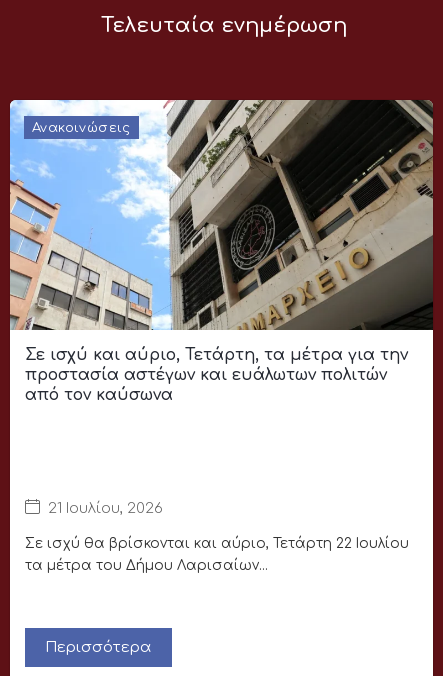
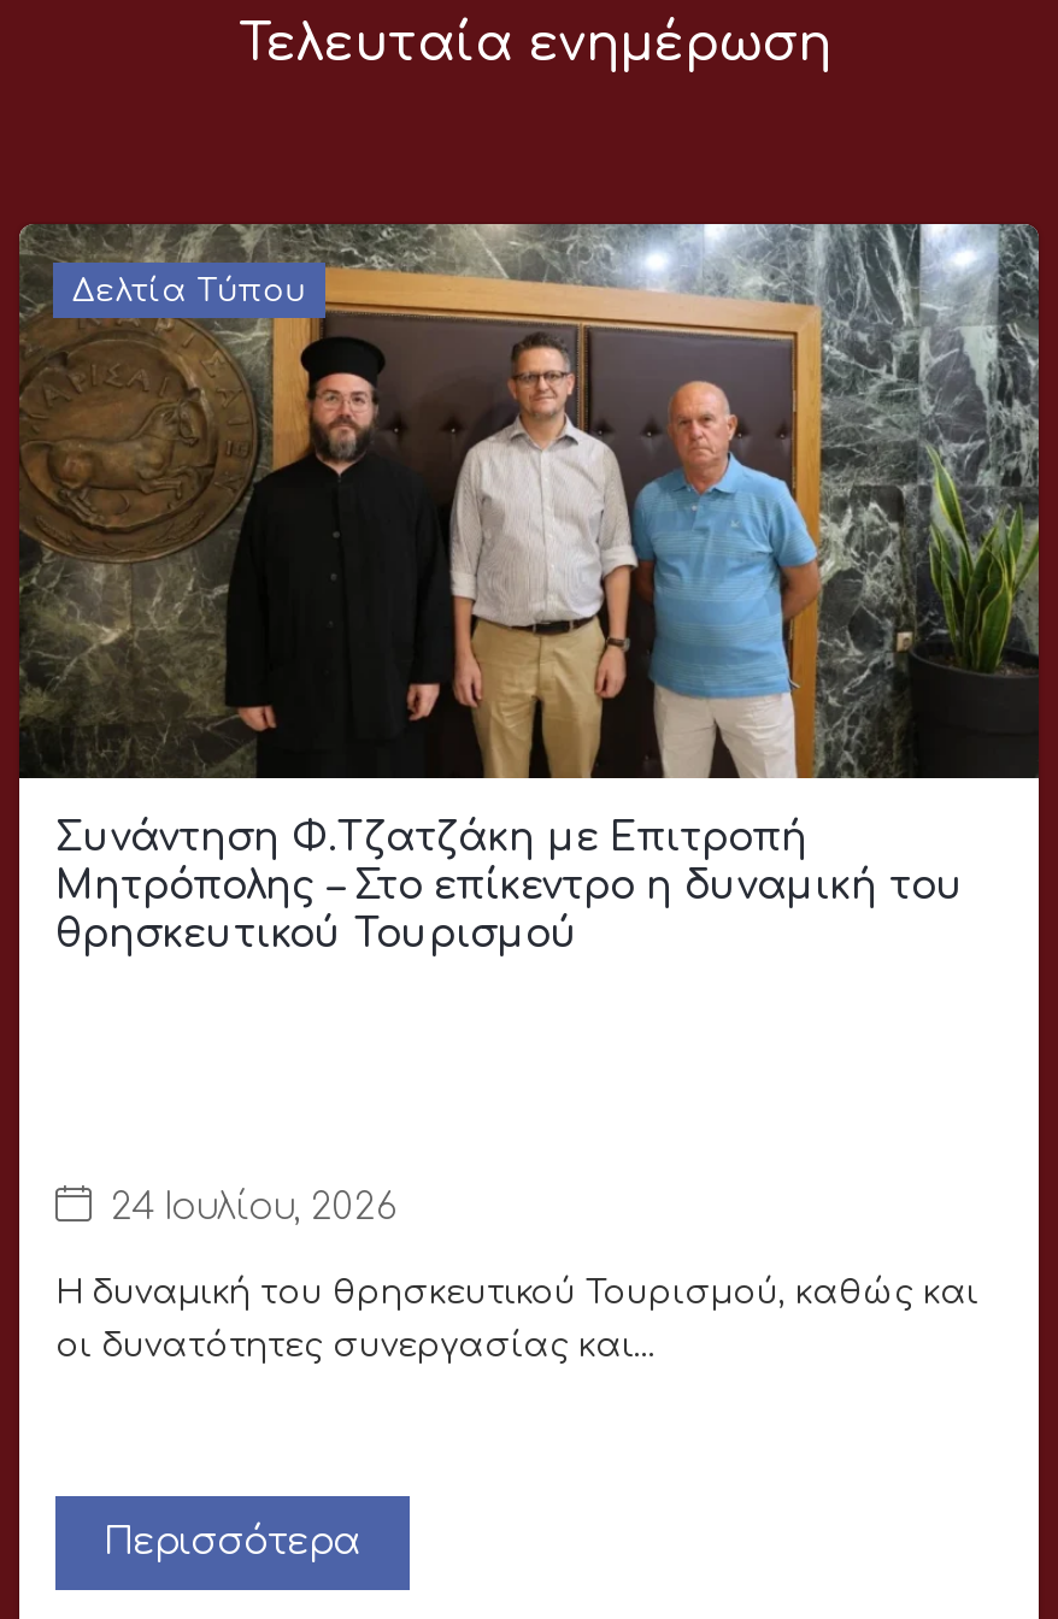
- [image]
- Ανακοινώσεις
+ [image]
+ Δελτία Τύπου

- Σε ισχύ και αύριο, Τετάρτη, τα μέτρα για την
- προστασία αστέγων και ευάλωτων πολιτών
- από τον καύσωνα
+ Συνάντηση Φ.Τζατζάκη με Επιτροπή
+ Μητρόπολης – Στο επίκεντρο η δυναμική του
+ θρησκευτικού Τουρισμού

- 21 Ιουλίου, 2026
+ 24 Ιουλίου, 2026

- Σε ισχύ θα βρίσκονται και αύριο, Τετάρτη 22 Ιουλίου
+ Η δυναμική του θρησκευτικού Τουρισμού, καθώς και

- τα μέτρα του Δήμου Λαρισαίων...
+ οι δυνατότητες συνεργασίας και...
